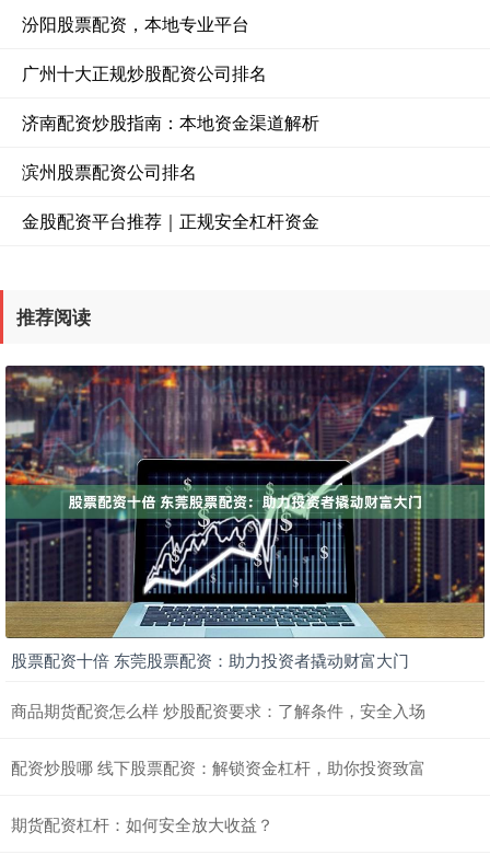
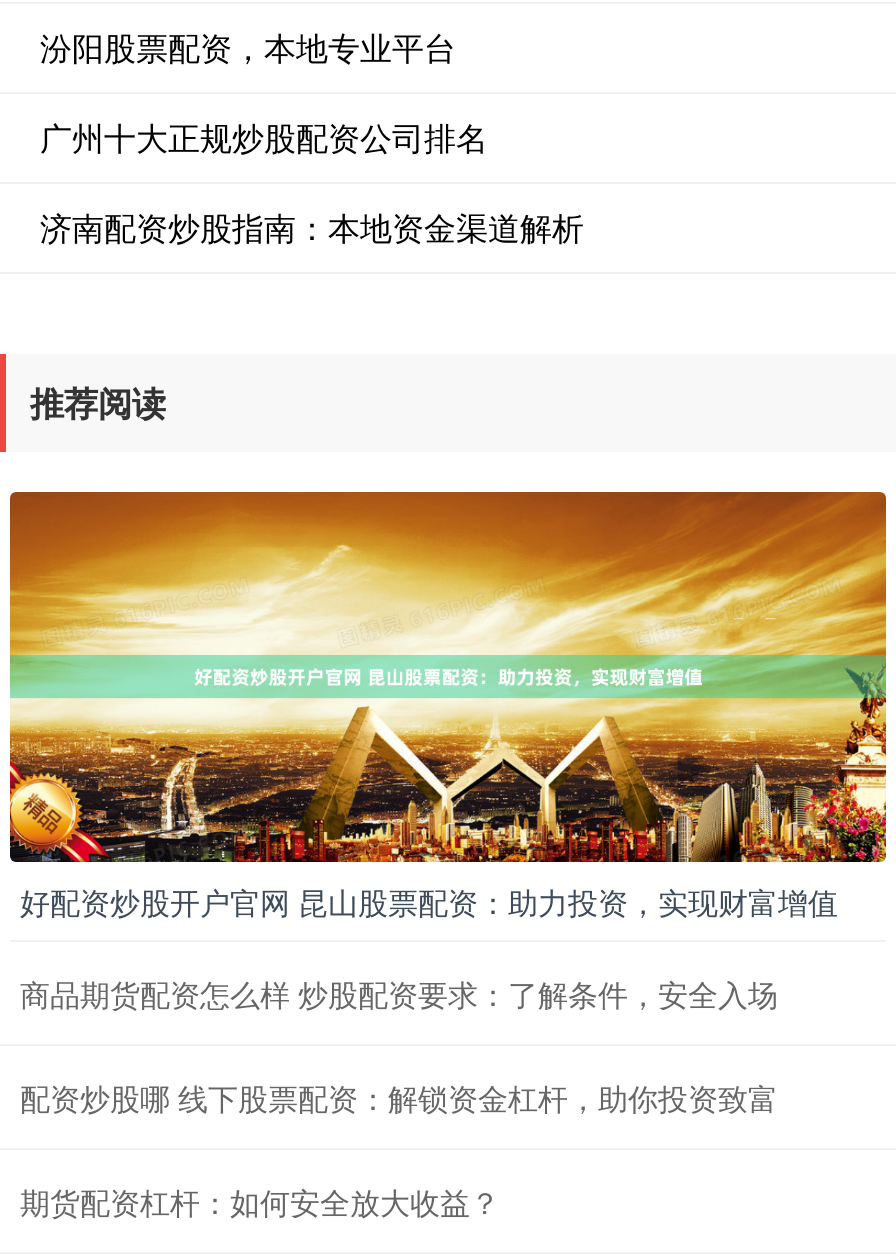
- 滨州股票配资公司排名
- 金股配资平台推荐｜正规安全杠杆资金

- [image]
- 股票配资十倍 东莞股票配资：助力投资者撬动财富大门
+ [image]
+ 好配资炒股开户官网 昆山股票配资：助力投资，实现财富增值
